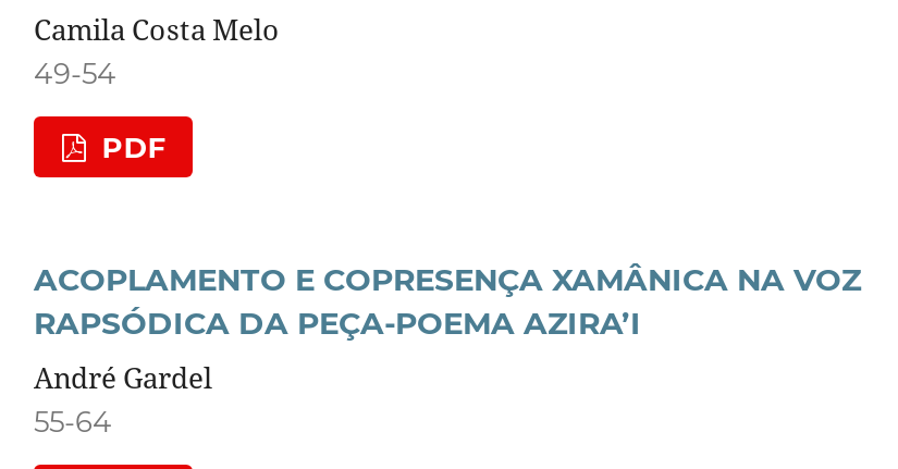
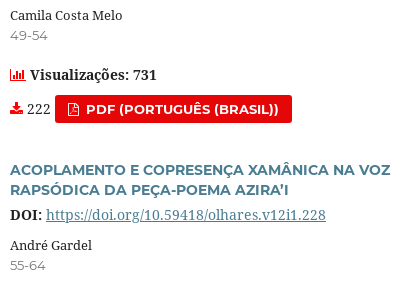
- PDF
+ Visualizações: 731
+ 222
+ PDF (PORTUGUÊS (BRASIL))

+ DOI: https://doi.org/10.59418/olhares.v12i1.228
